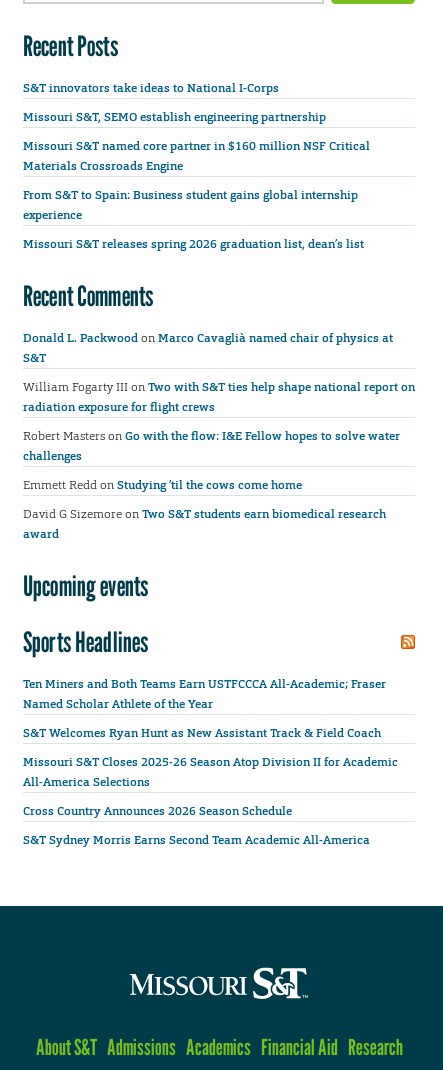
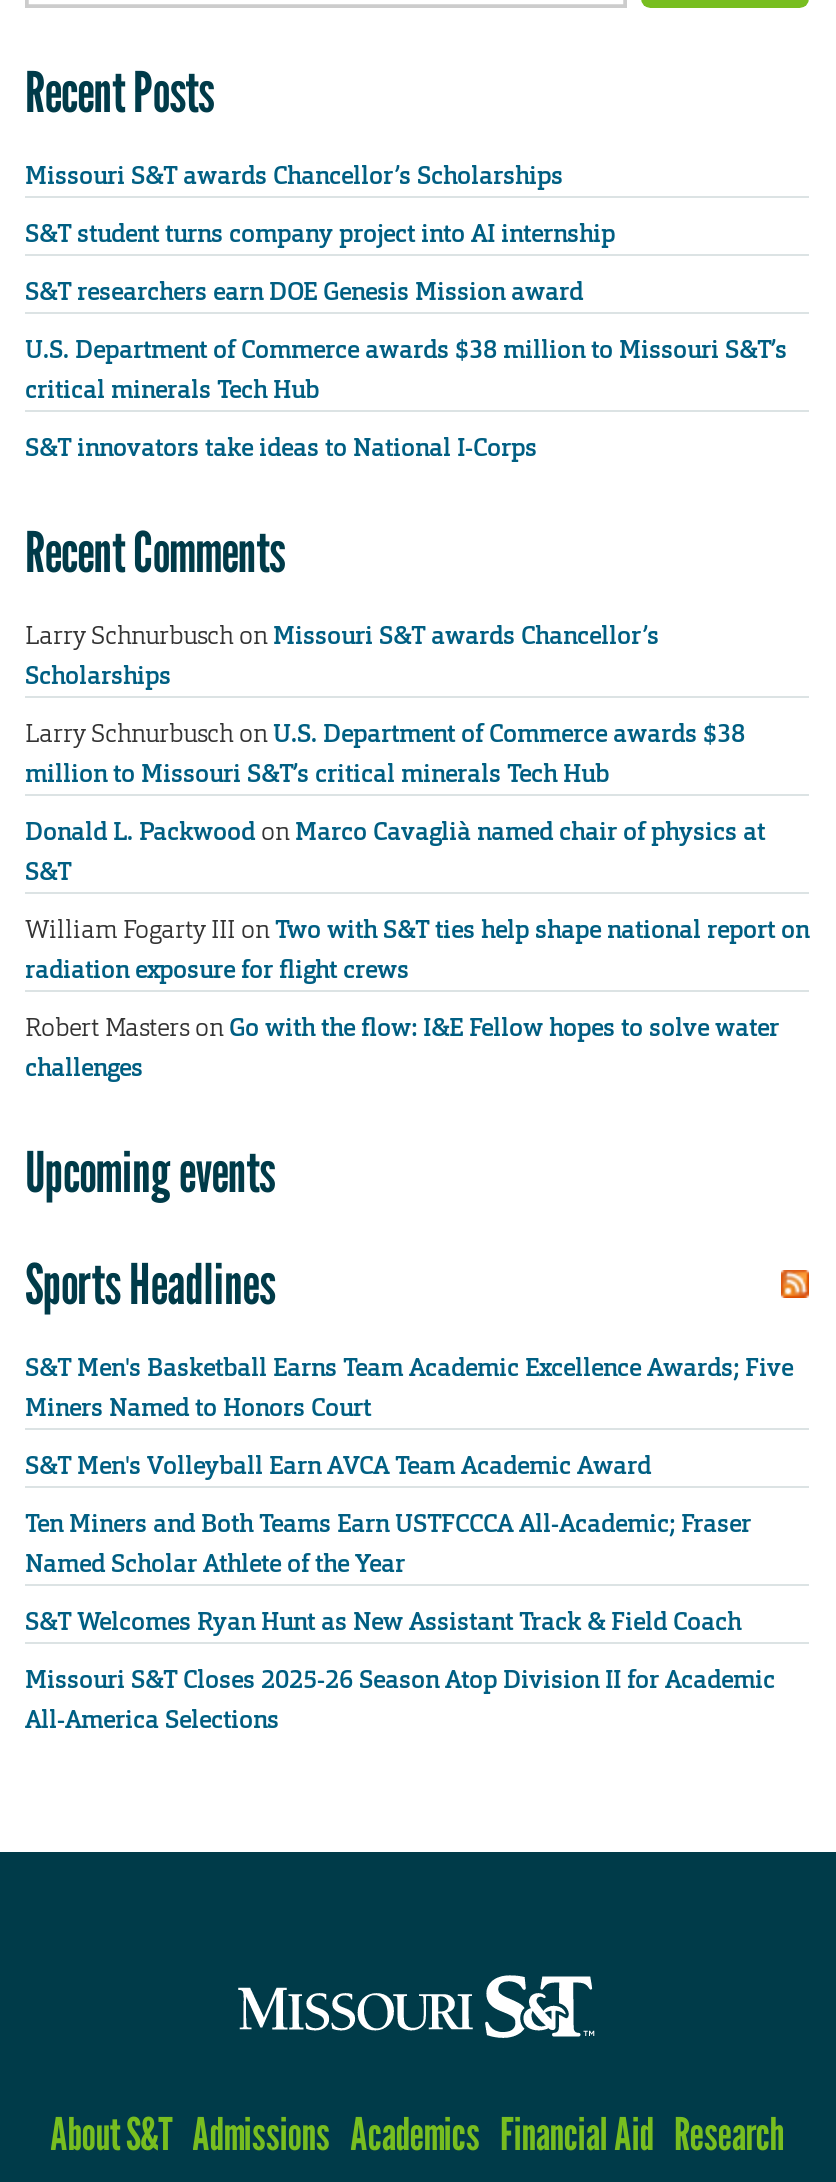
+ Missouri S&T awards Chancellor’s Scholarships
+ S&T student turns company project into AI internship
+ S&T researchers earn DOE Genesis Mission award
+ U.S. Department of Commerce awards $38 million to Missouri S&T’s
+ critical minerals Tech Hub

moved down: S&T innovators take ideas to National I-Corps

- Missouri S&T, SEMO establish engineering partnership
- Missouri S&T named core partner in $160 million NSF Critical
- Materials Crossroads Engine
- From S&T to Spain: Business student gains global internship
- experience
- Missouri S&T releases spring 2026 graduation list, dean’s list

moved up: Recent Comments

+ Larry Schnurbusch on Missouri S&T awards Chancellor’s
+ Scholarships
+ Larry Schnurbusch on U.S. Department of Commerce awards $38
+ million to Missouri S&T’s critical minerals Tech Hub

moved down: Donald L. Packwood on Marco Cavaglià named chair of physics at | S&T | William Fogarty III on Two with S&T ties help shape national report on | radiation exposure for flight crews | Robert Masters on Go with the flow: I&E Fellow hopes to solve water | challenges

- Emmett Redd on Studying ’til the cows come home
- David G Sizemore on Two S&T students earn biomedical research
- award

+ S&T Men's Basketball Earns Team Academic Excellence Awards; Five
+ Miners Named to Honors Court
+ S&T Men's Volleyball Earn AVCA Team Academic Award

moved down: Ten Miners and Both Teams Earn USTFCCCA All-Academic; Fraser | Named Scholar Athlete of the Year | S&T Welcomes Ryan Hunt as New Assistant Track & Field Coach | Missouri S&T Closes 2025-26 Season Atop Division II for Academic | All-America Selections

- Cross Country Announces 2026 Season Schedule
- S&T Sydney Morris Earns Second Team Academic All-America
